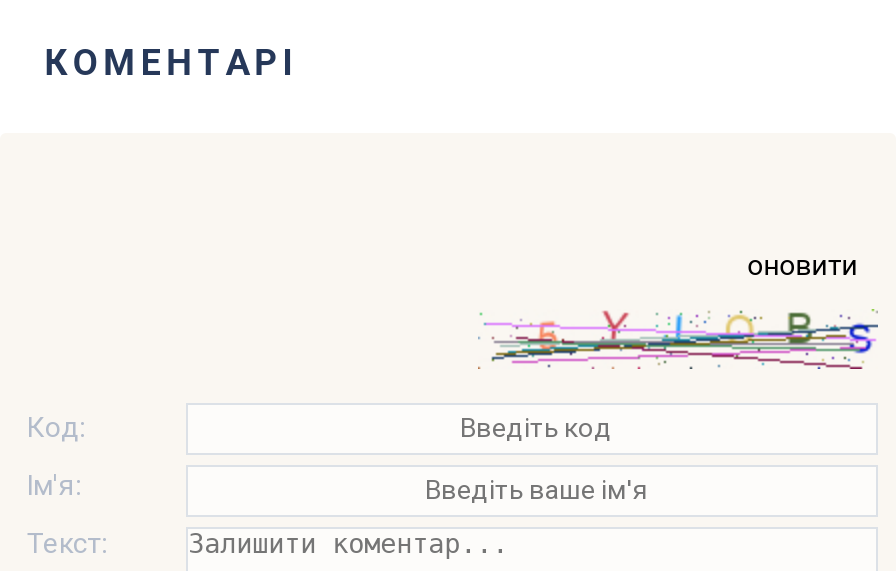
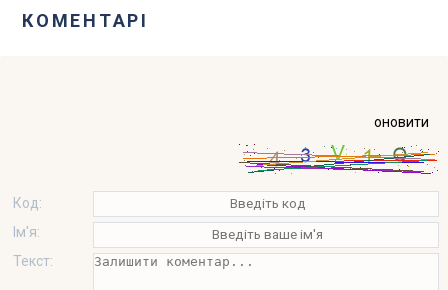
- [image]
+ [image]
